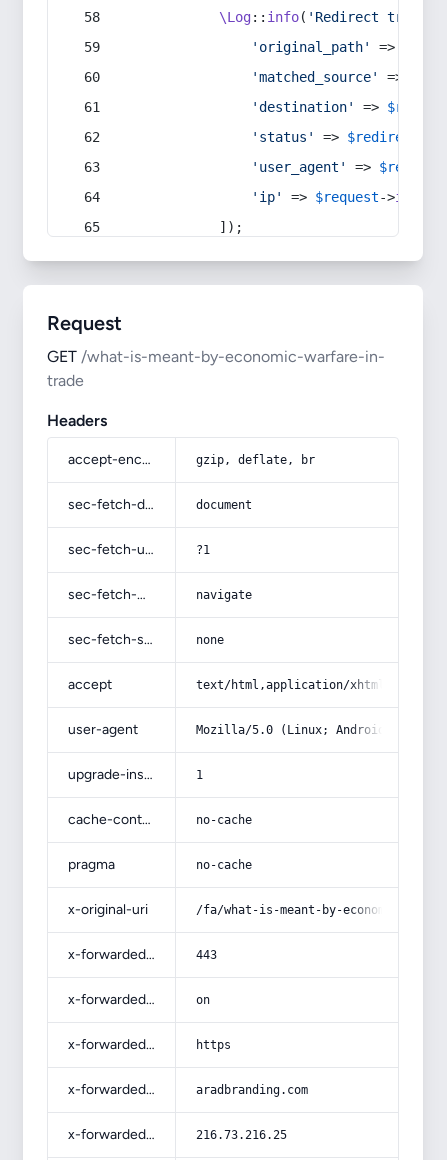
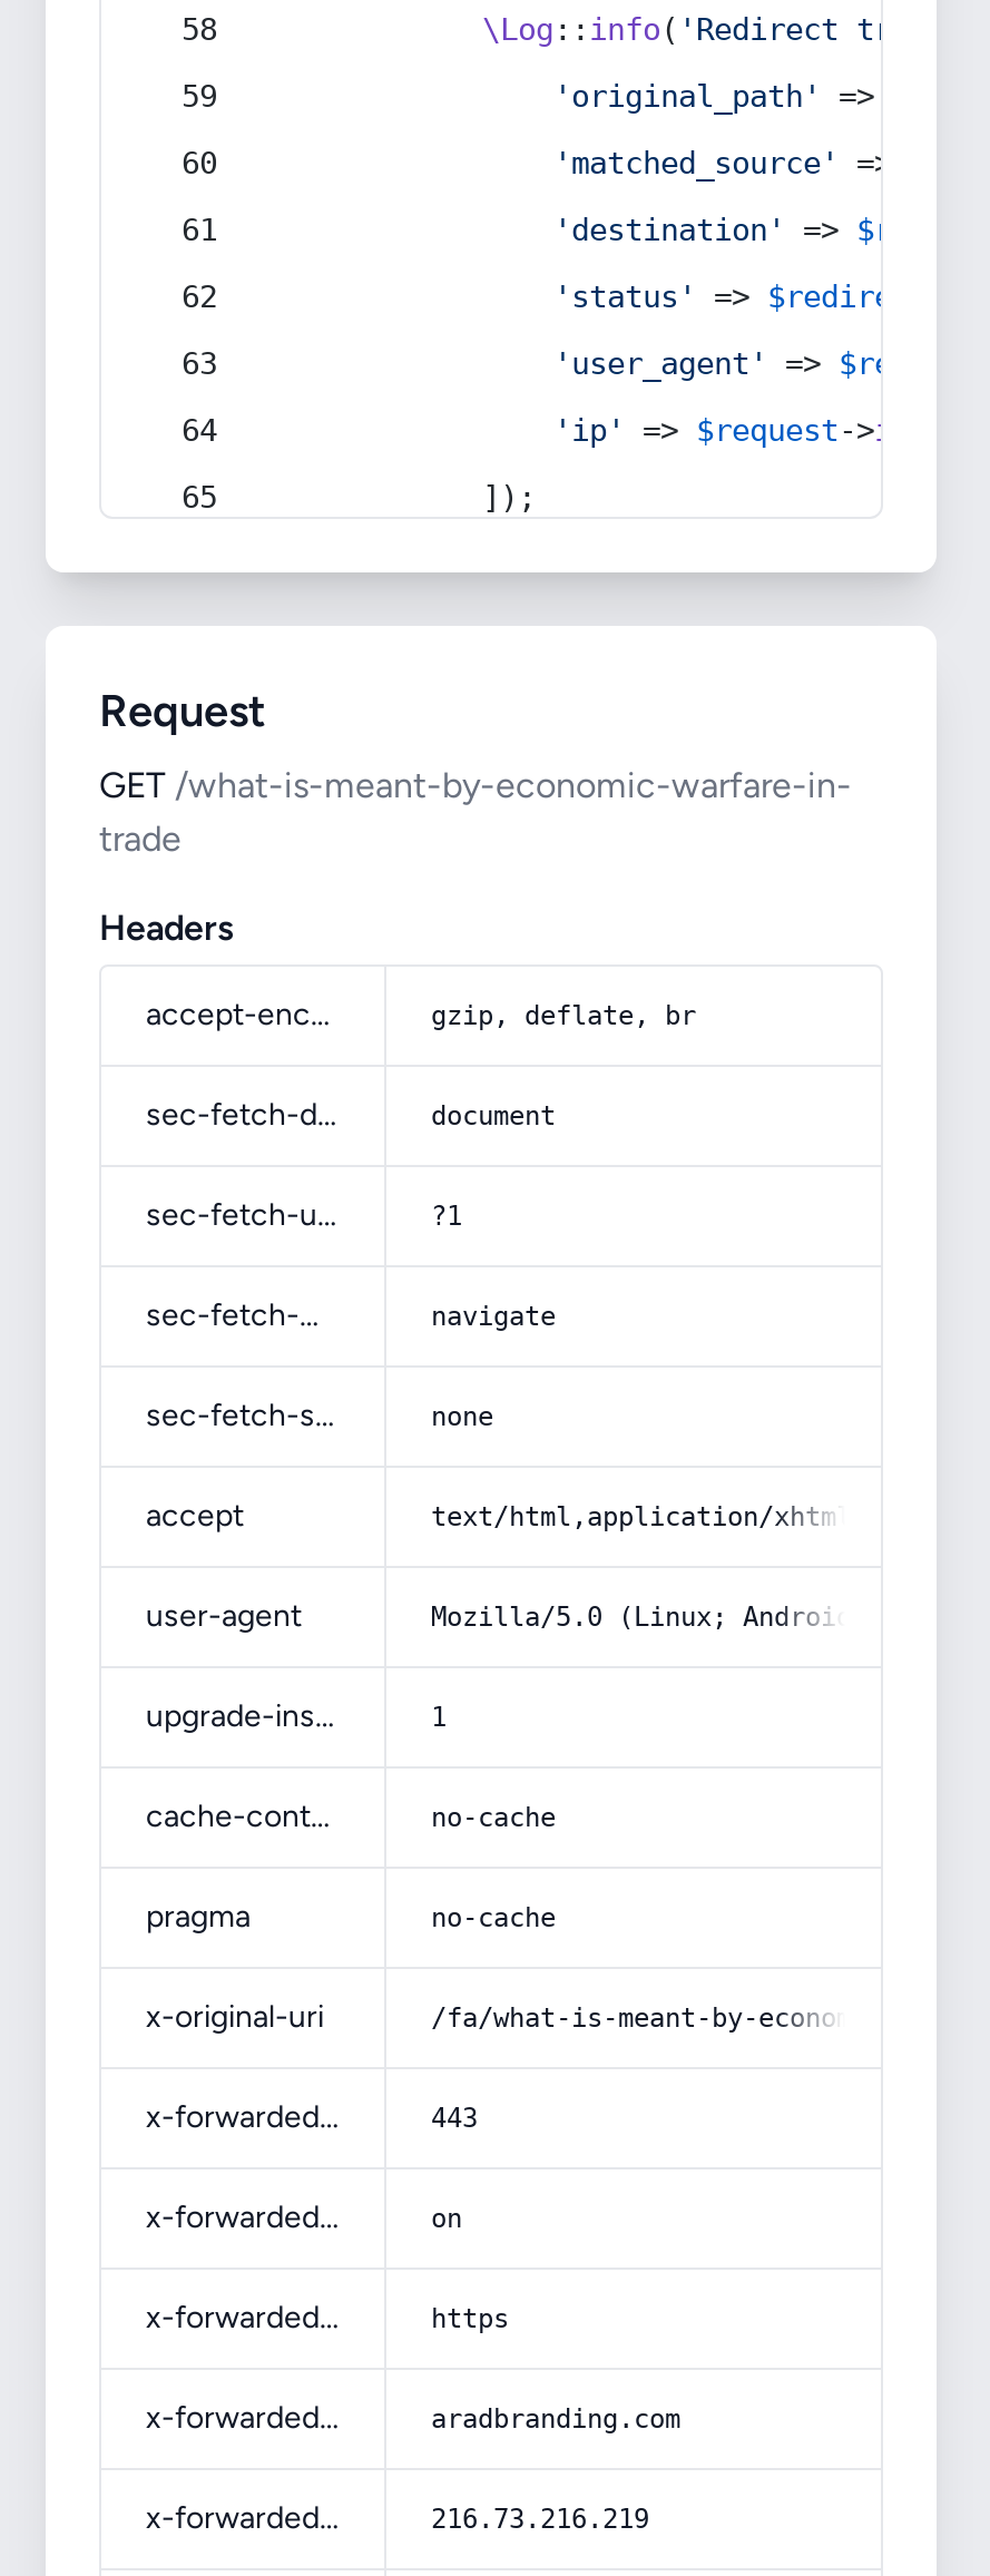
- 216.73.216.25
+ 216.73.216.219
